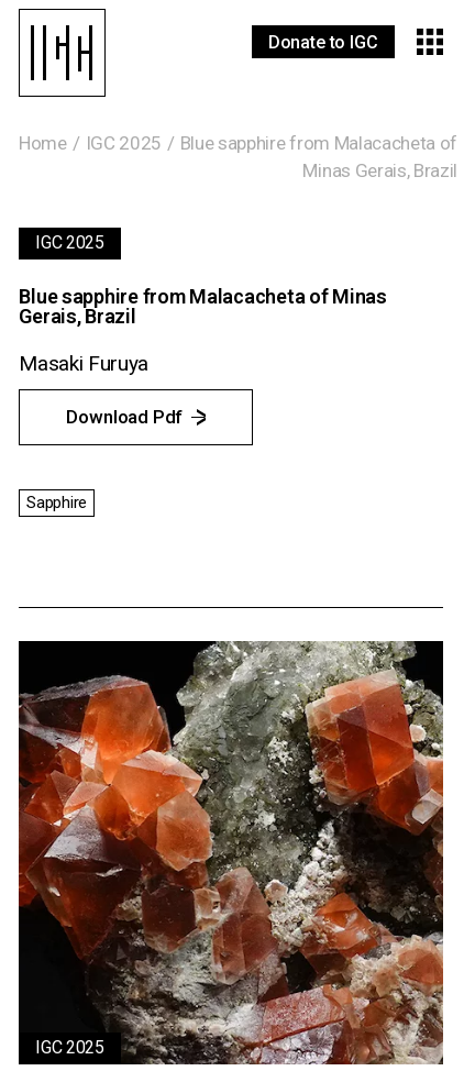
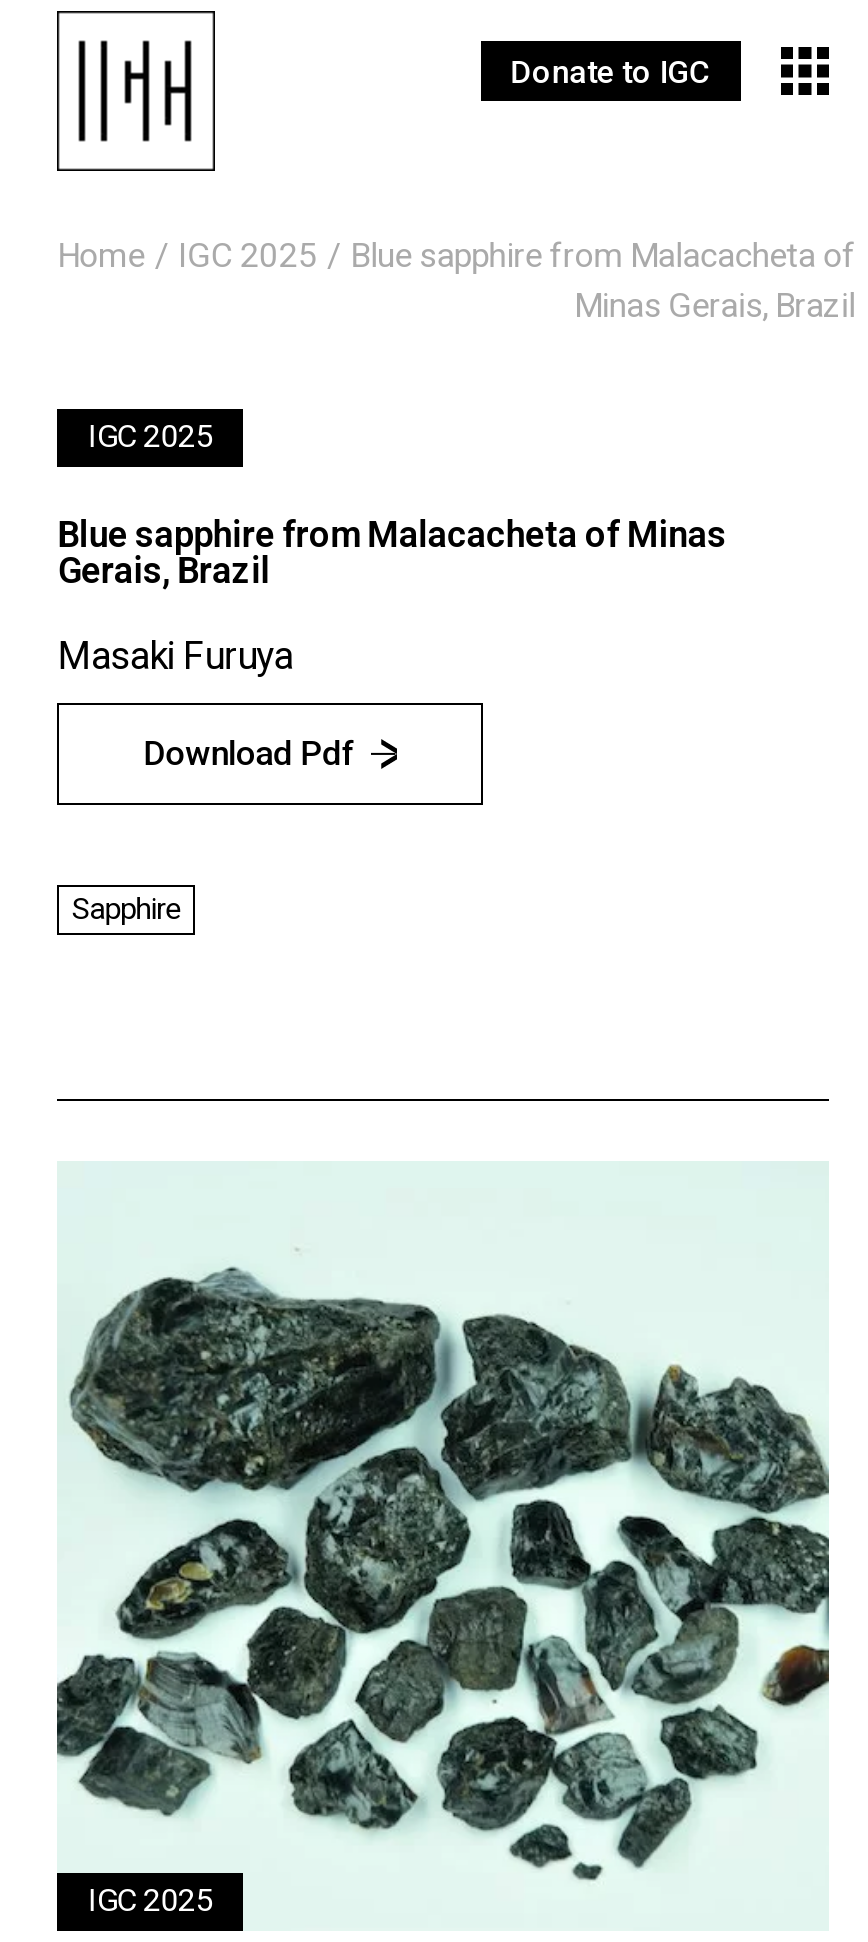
- [image]
+ [image]
